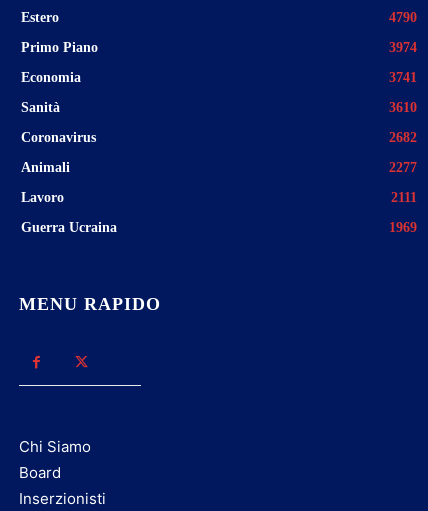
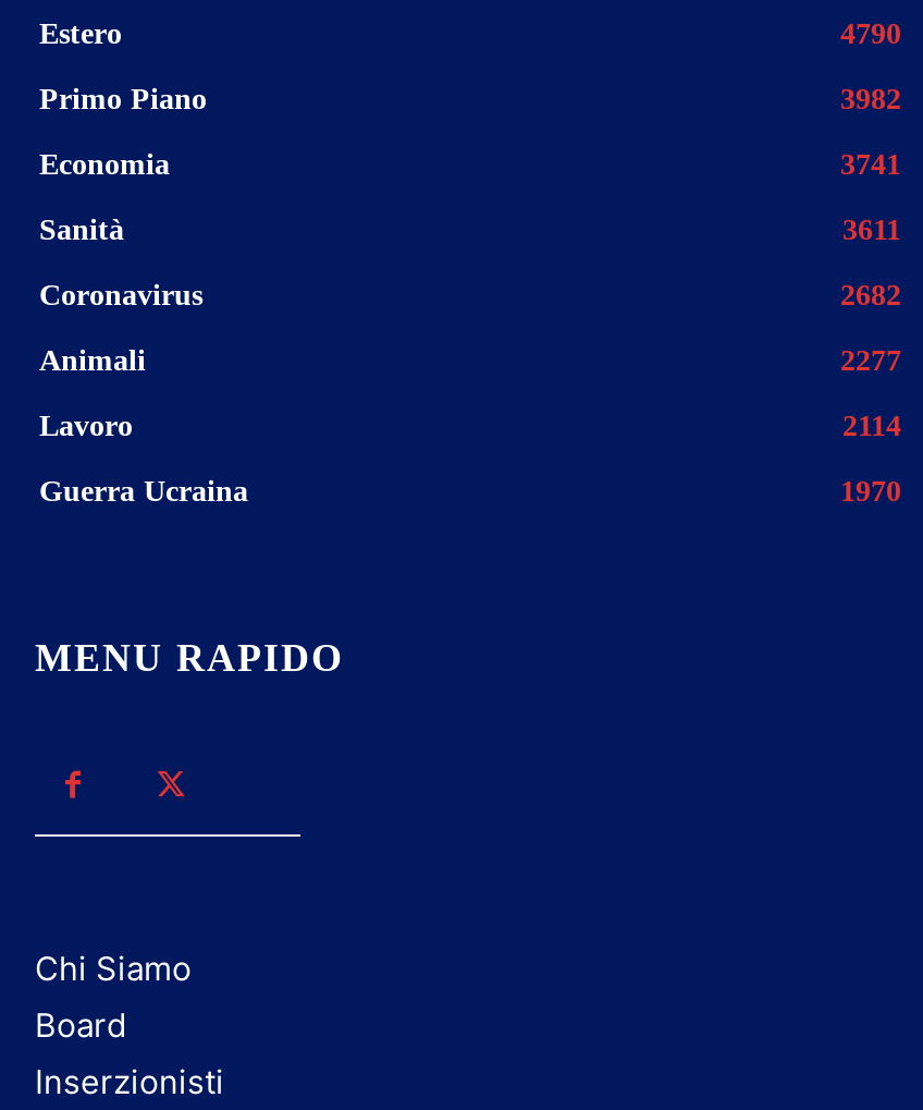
- 3974
+ 3982

- 3610
+ 3611

- 2111
+ 2114

- 1969
+ 1970
